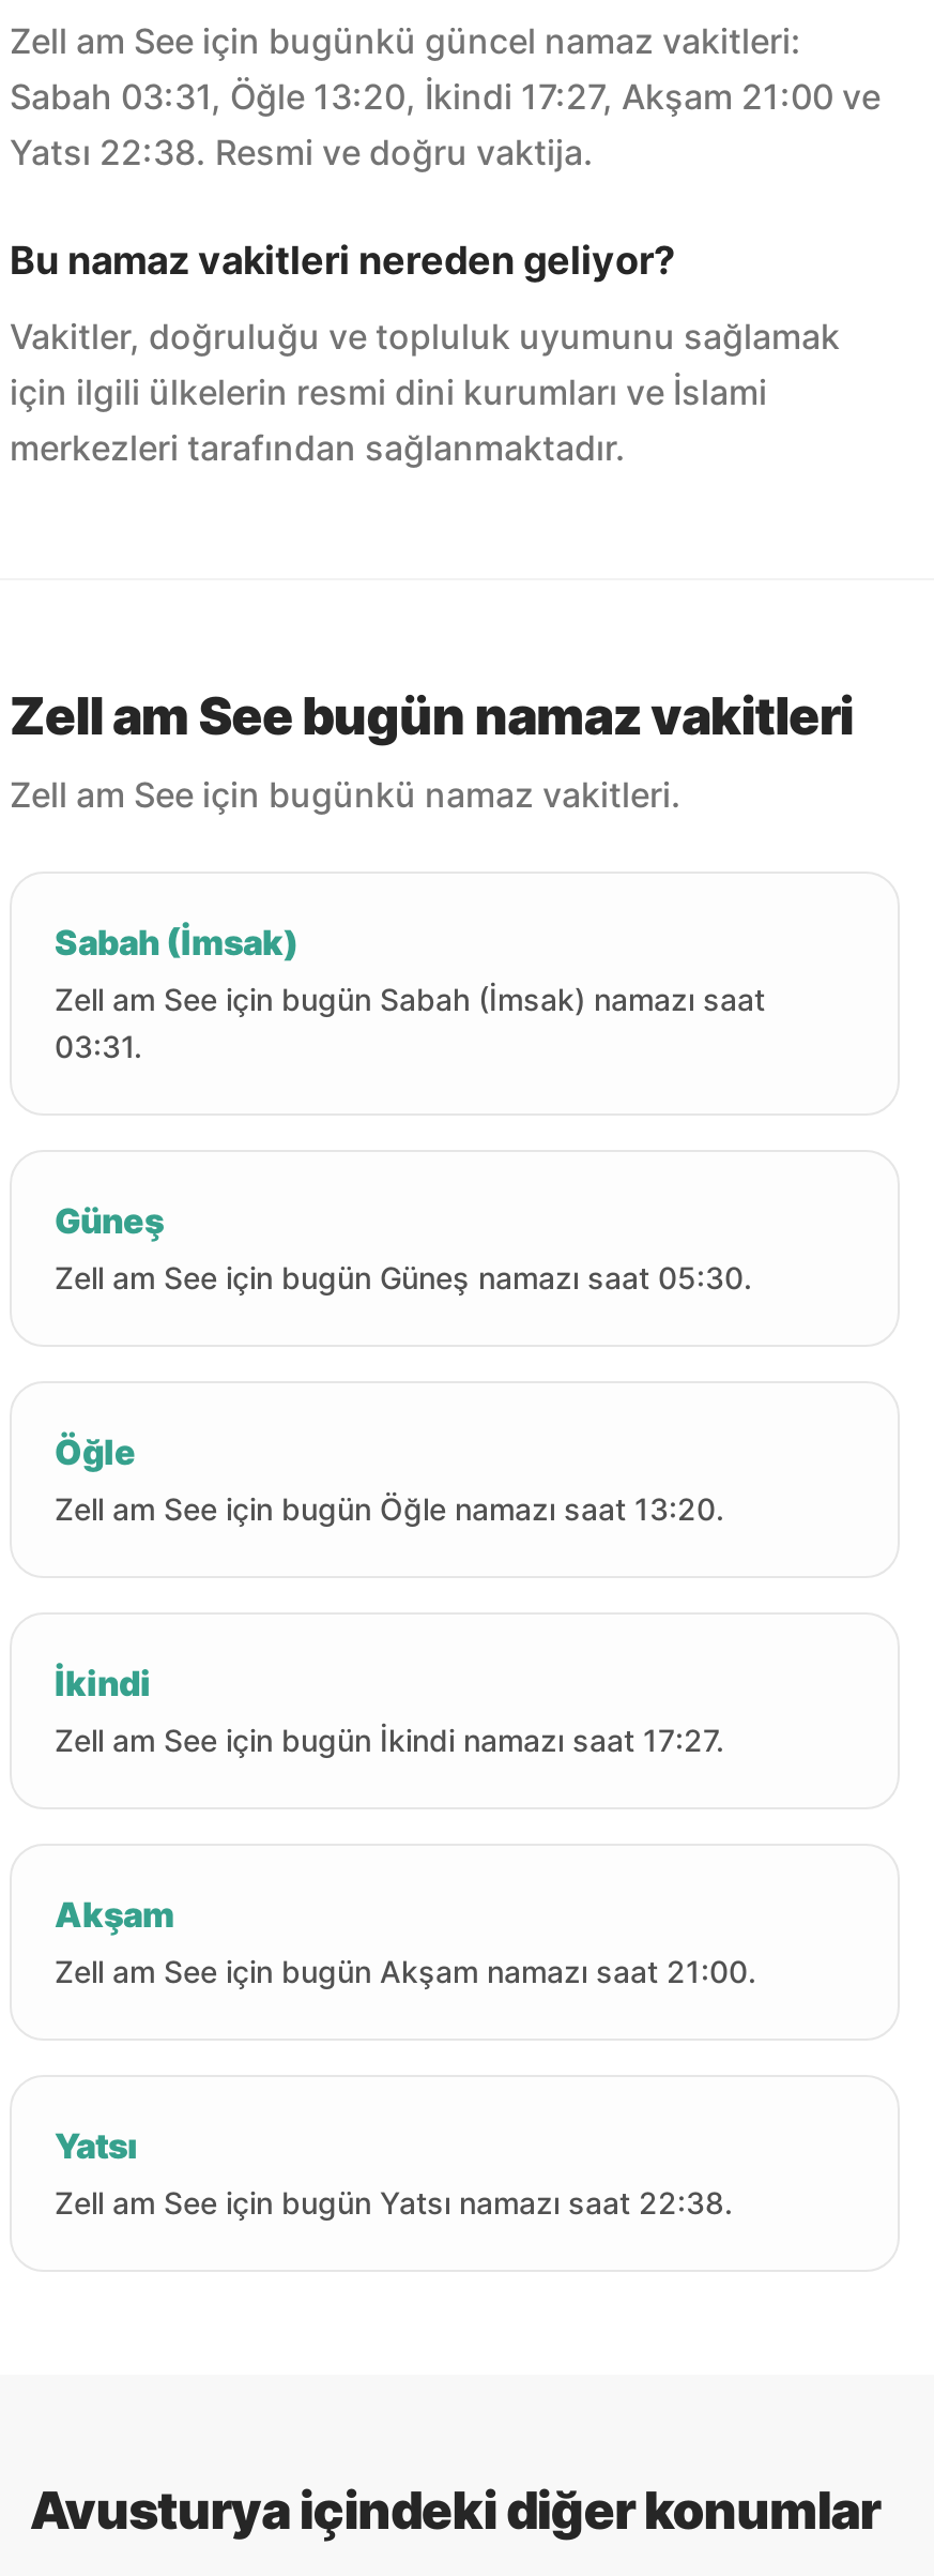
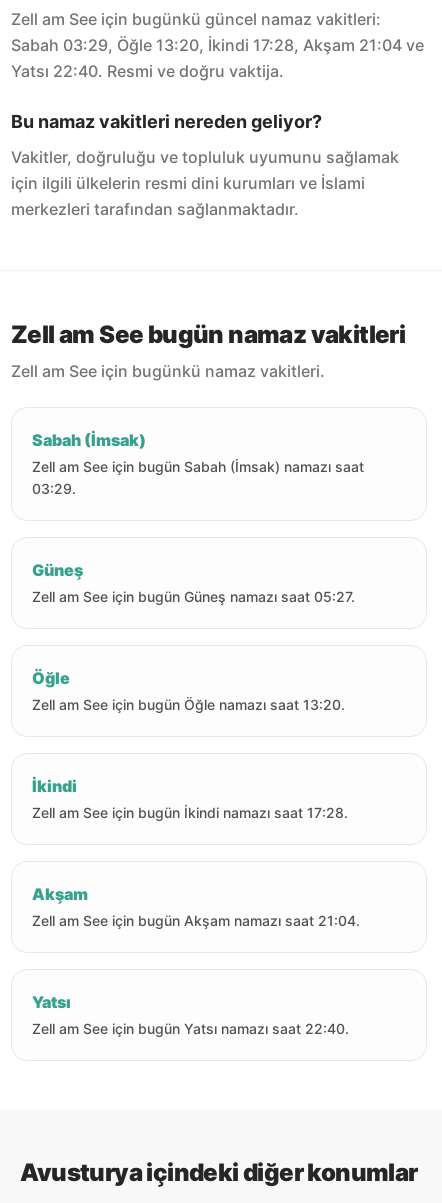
- Sabah 03:31, Öğle 13:20, İkindi 17:27, Akşam 21:00 ve
+ Sabah 03:29, Öğle 13:20, İkindi 17:28, Akşam 21:04 ve

- Yatsı 22:38. Resmi ve doğru vaktija.
+ Yatsı 22:40. Resmi ve doğru vaktija.

- 03:31.
+ 03:29.

- Zell am See için bugün Güneş namazı saat 05:30.
+ Zell am See için bugün Güneş namazı saat 05:27.

- Zell am See için bugün İkindi namazı saat 17:27.
+ Zell am See için bugün İkindi namazı saat 17:28.

- Zell am See için bugün Akşam namazı saat 21:00.
+ Zell am See için bugün Akşam namazı saat 21:04.

- Zell am See için bugün Yatsı namazı saat 22:38.
+ Zell am See için bugün Yatsı namazı saat 22:40.
